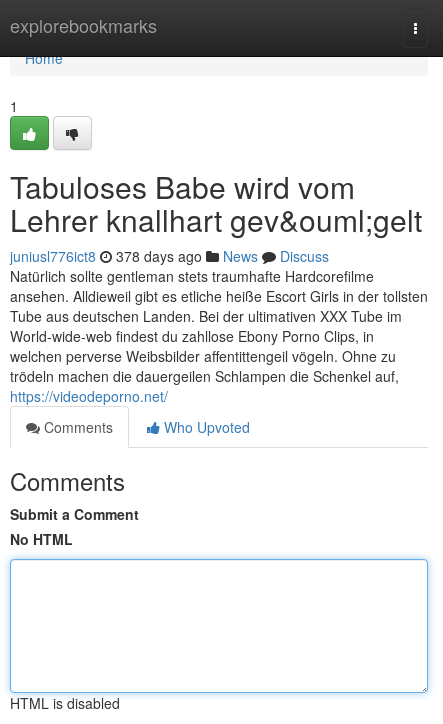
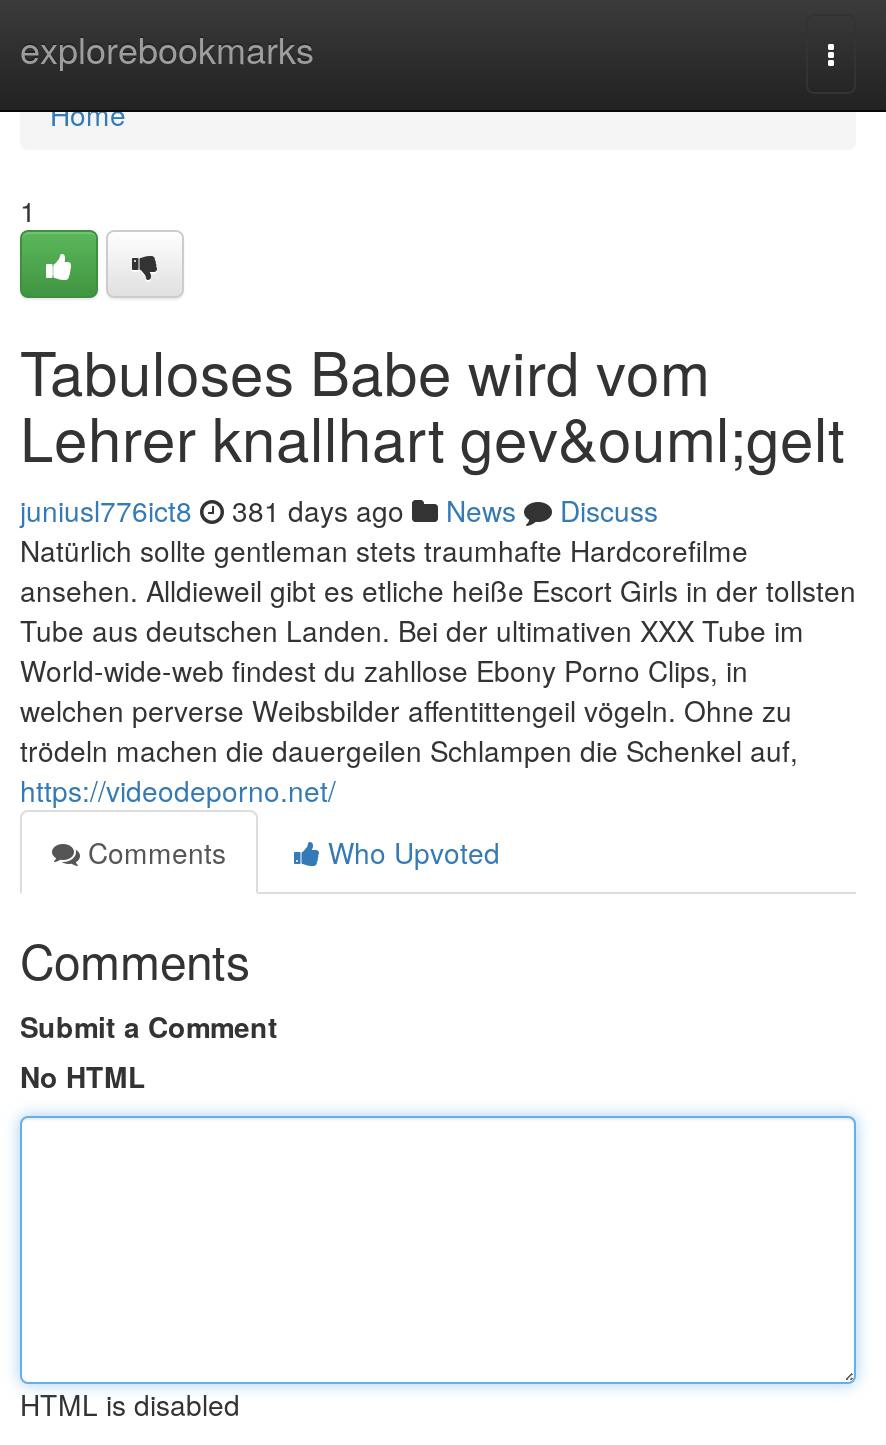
- juniusl776ict8 378 days ago News Discuss
+ juniusl776ict8 381 days ago News Discuss
